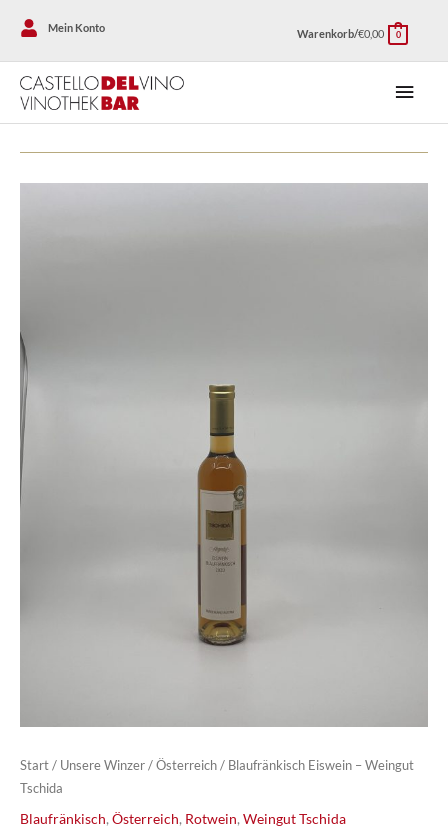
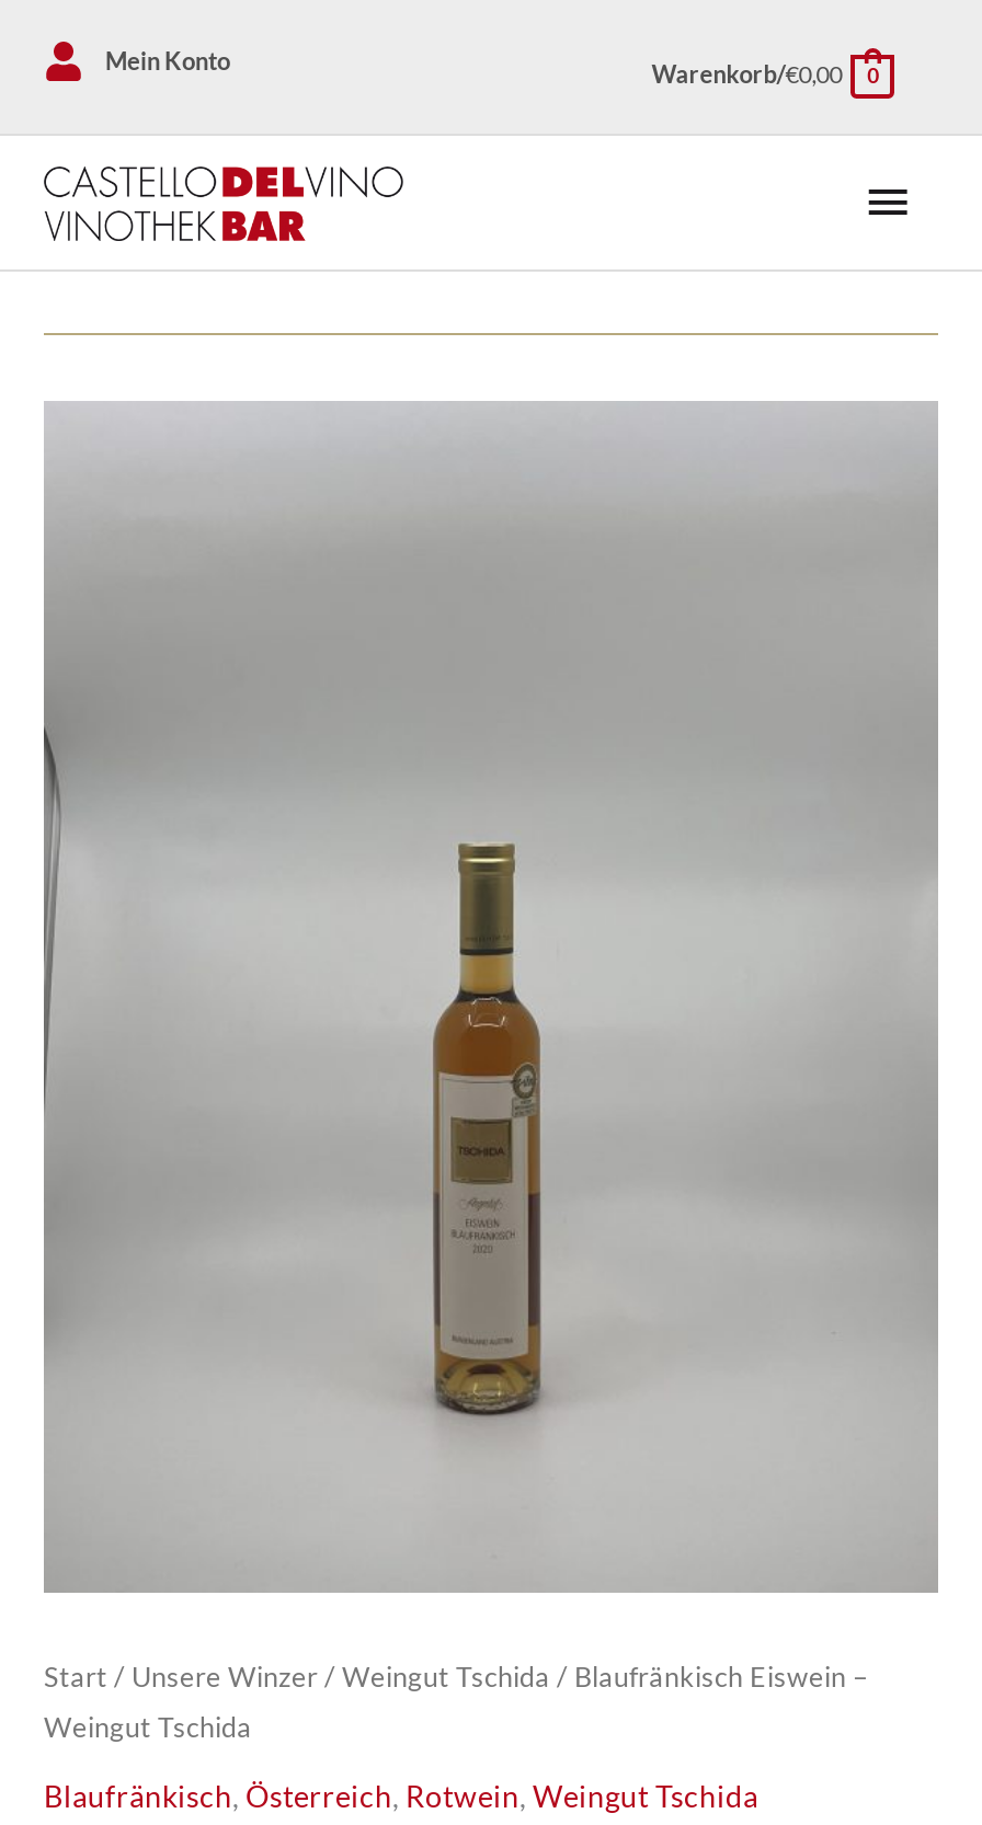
- Start / Unsere Winzer / Österreich / Blaufränkisch Eiswein – Weingut
+ Start / Unsere Winzer / Weingut Tschida / Blaufränkisch Eiswein –

- Tschida
+ Weingut Tschida
